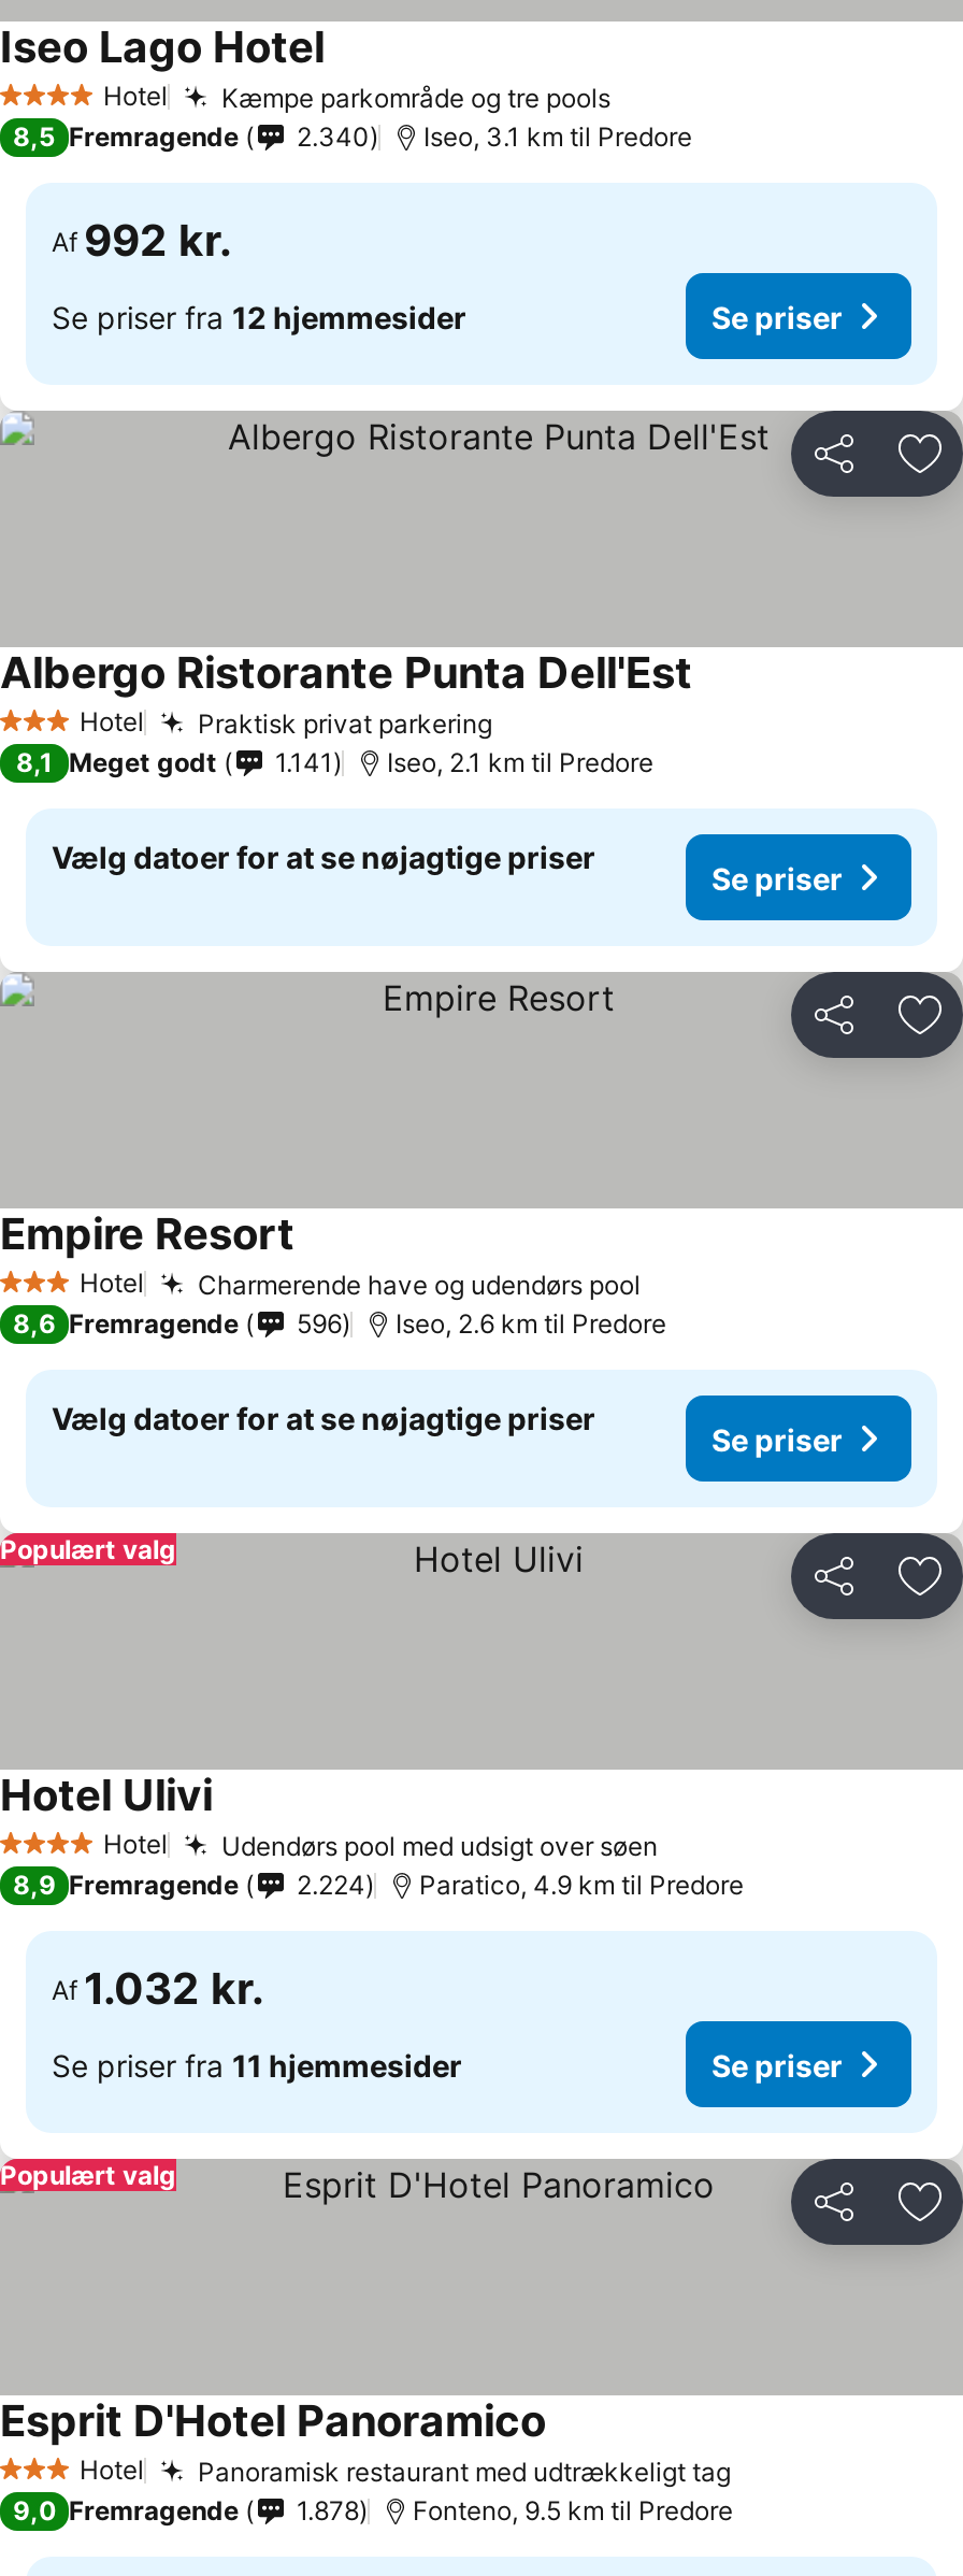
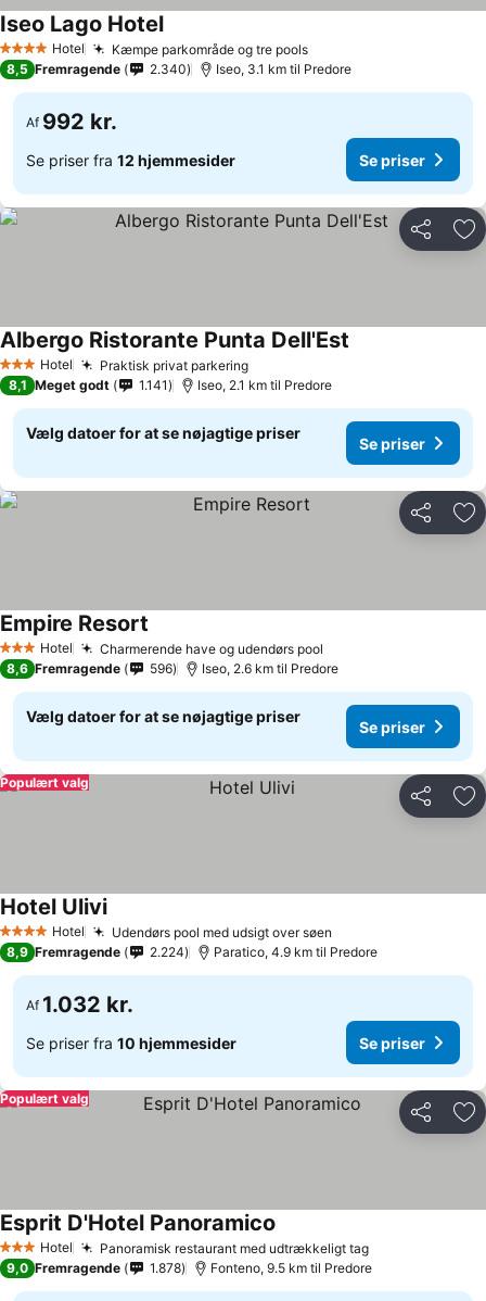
- Se priser fra 11 hjemmesider
+ Se priser fra 10 hjemmesider
